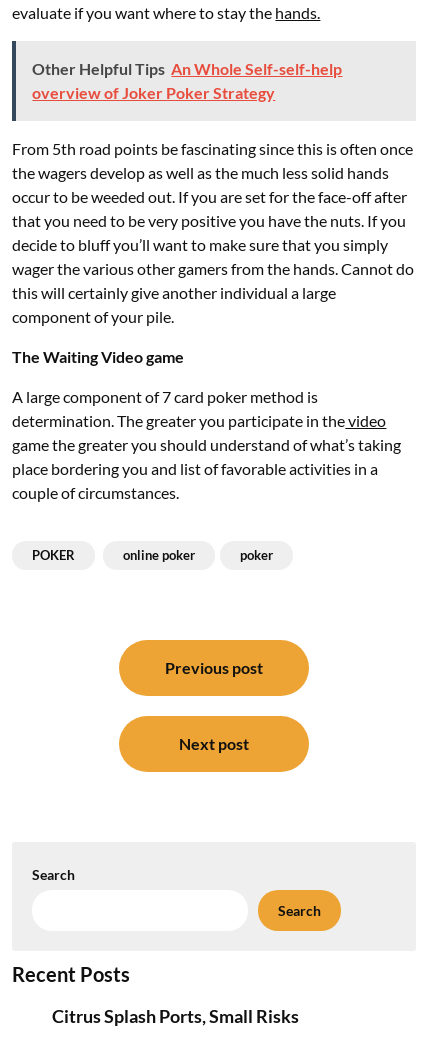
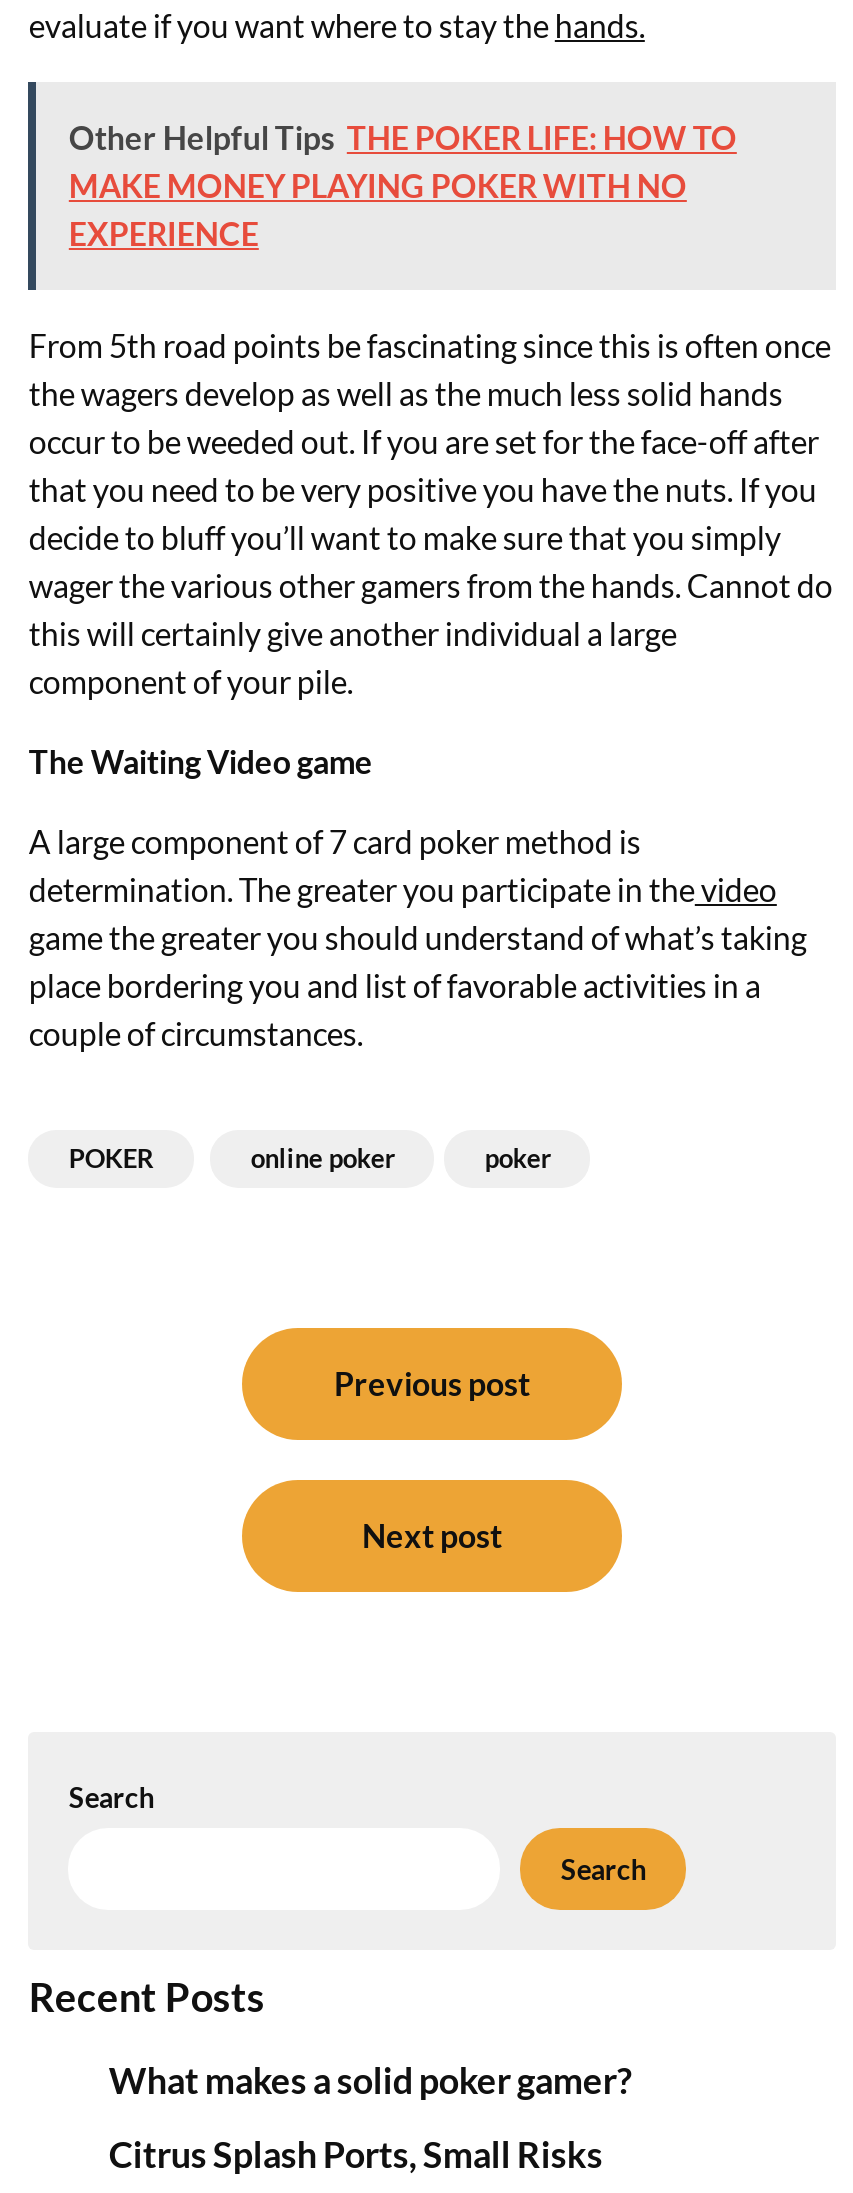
- Other Helpful Tips An Whole Self-self-help
- overview of Joker Poker Strategy
+ Other Helpful Tips THE POKER LIFE: HOW TO
+ MAKE MONEY PLAYING POKER WITH NO
+ EXPERIENCE

+ What makes a solid poker gamer?
